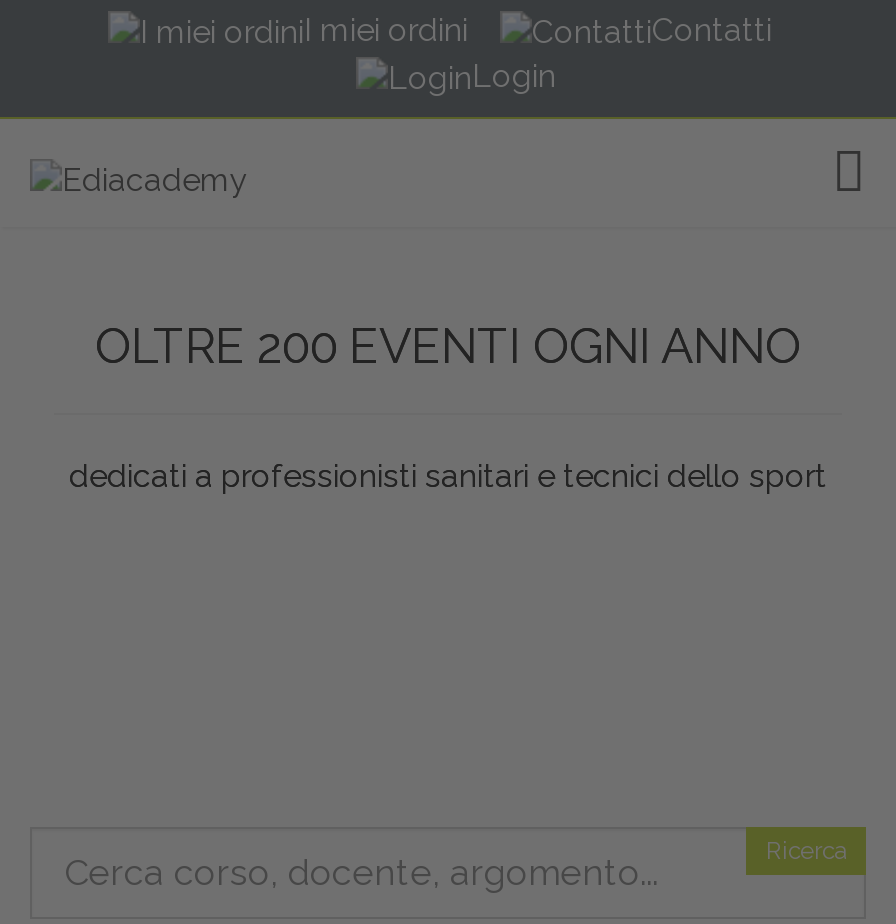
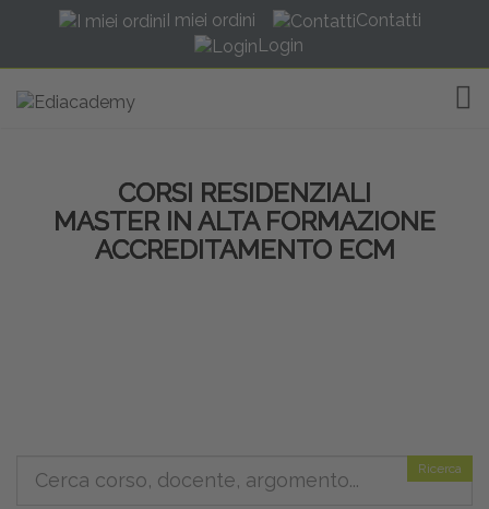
- OLTRE 200 EVENTI OGNI ANNO
- dedicati a professionisti sanitari e tecnici dello sport
+ CORSI RESIDENZIALI
+ MASTER IN ALTA FORMAZIONE
+ ACCREDITAMENTO ECM
